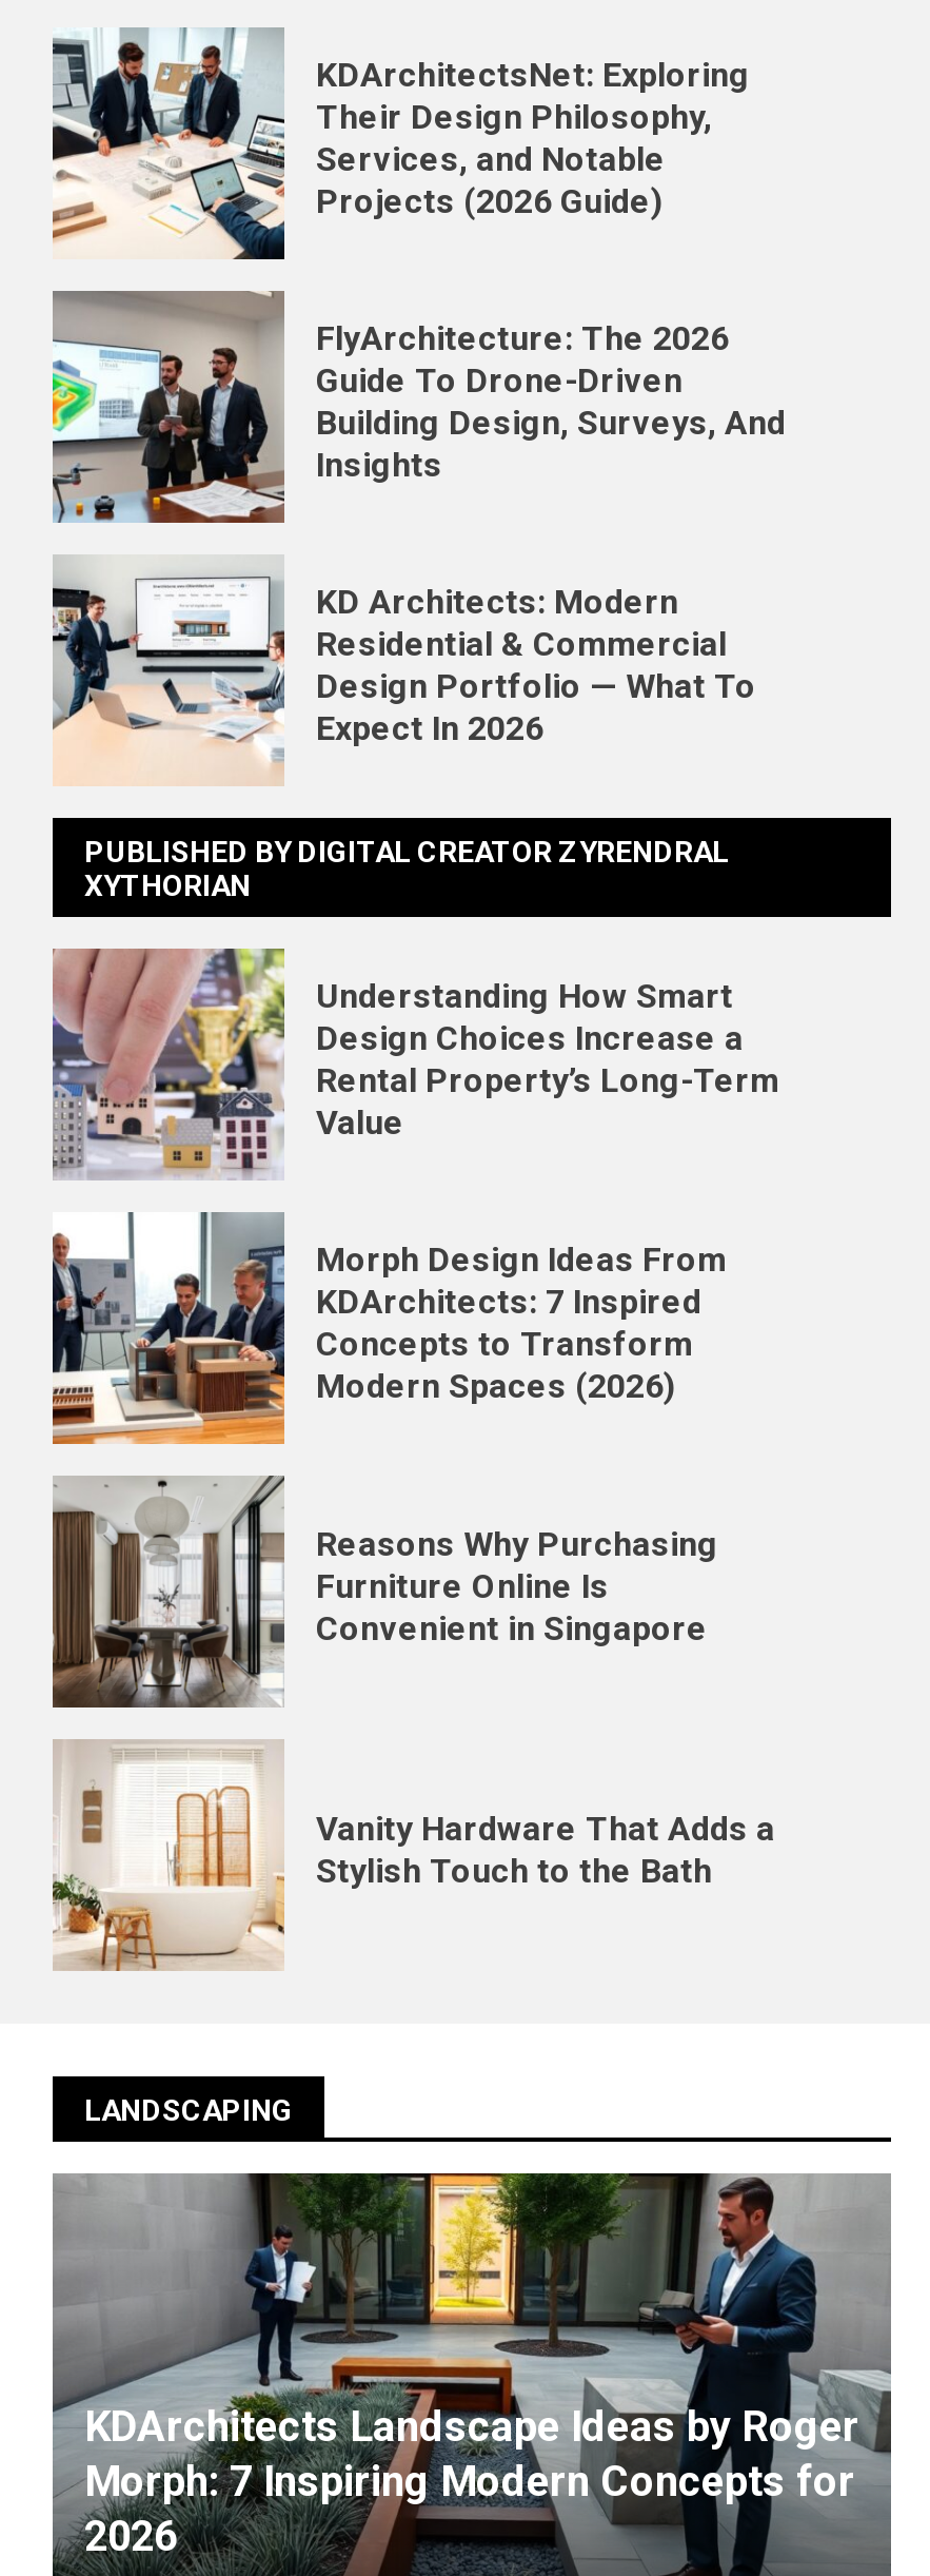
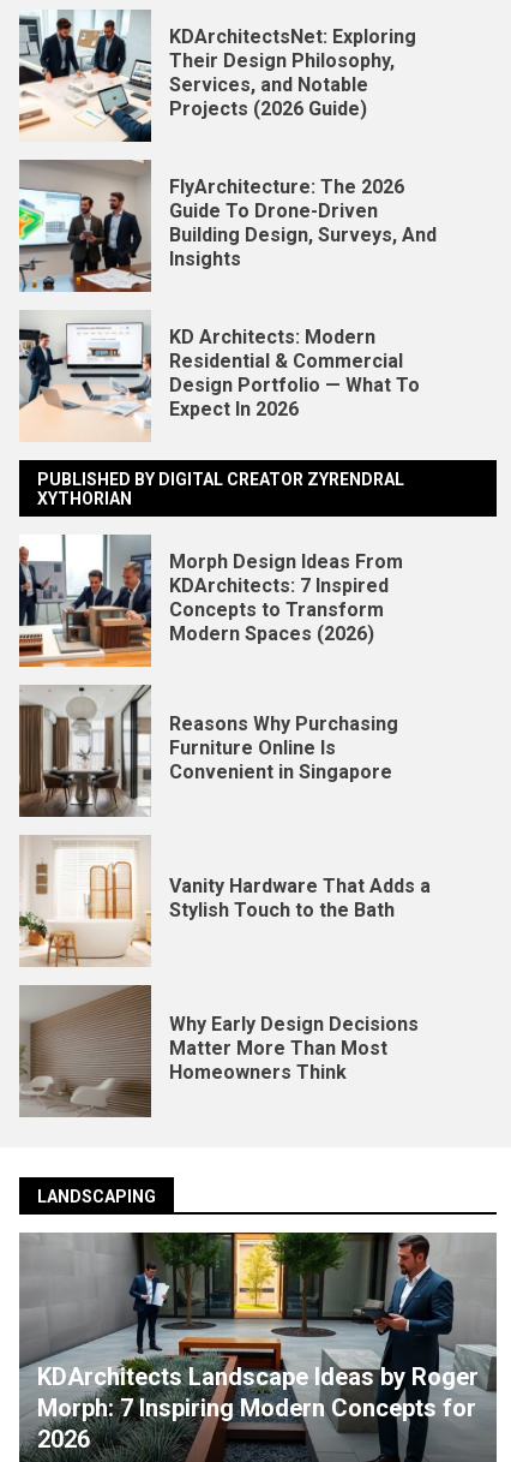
- [image]
- Understanding How Smart
- Design Choices Increase a
- Rental Property’s Long-Term
- Value

moved up: [image] | Morph Design Ideas From | KDArchitects: 7 Inspired | ... | Vanity Hardware That Adds a | Stylish Touch to the Bath

+ [image]
+ Why Early Design Decisions
+ Matter More Than Most
+ Homeowners Think
